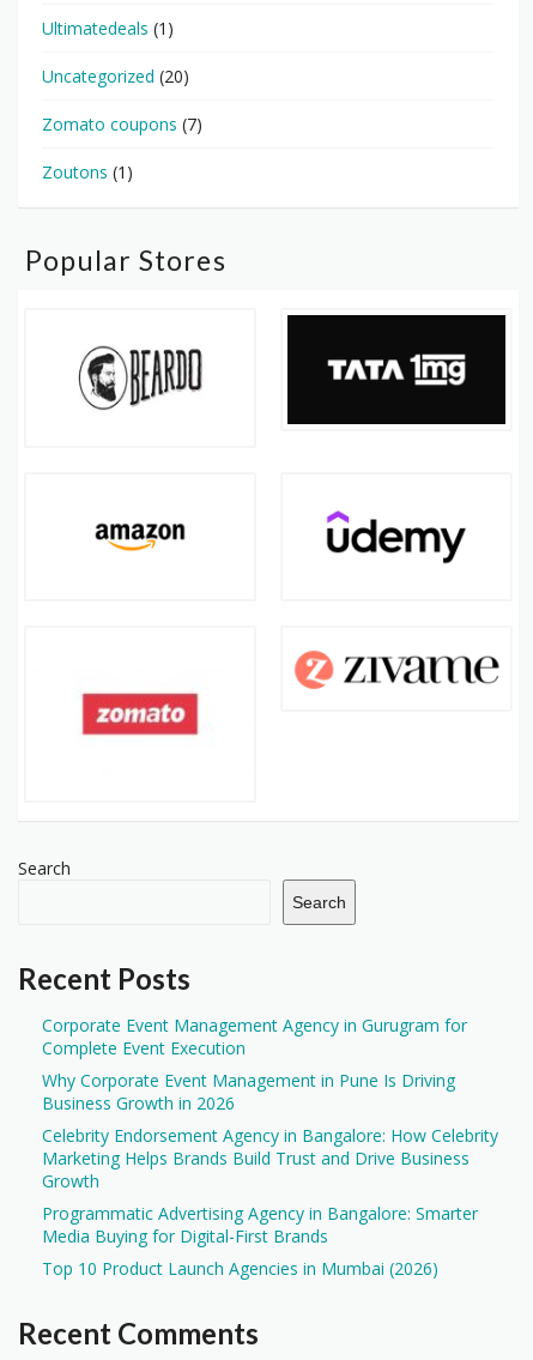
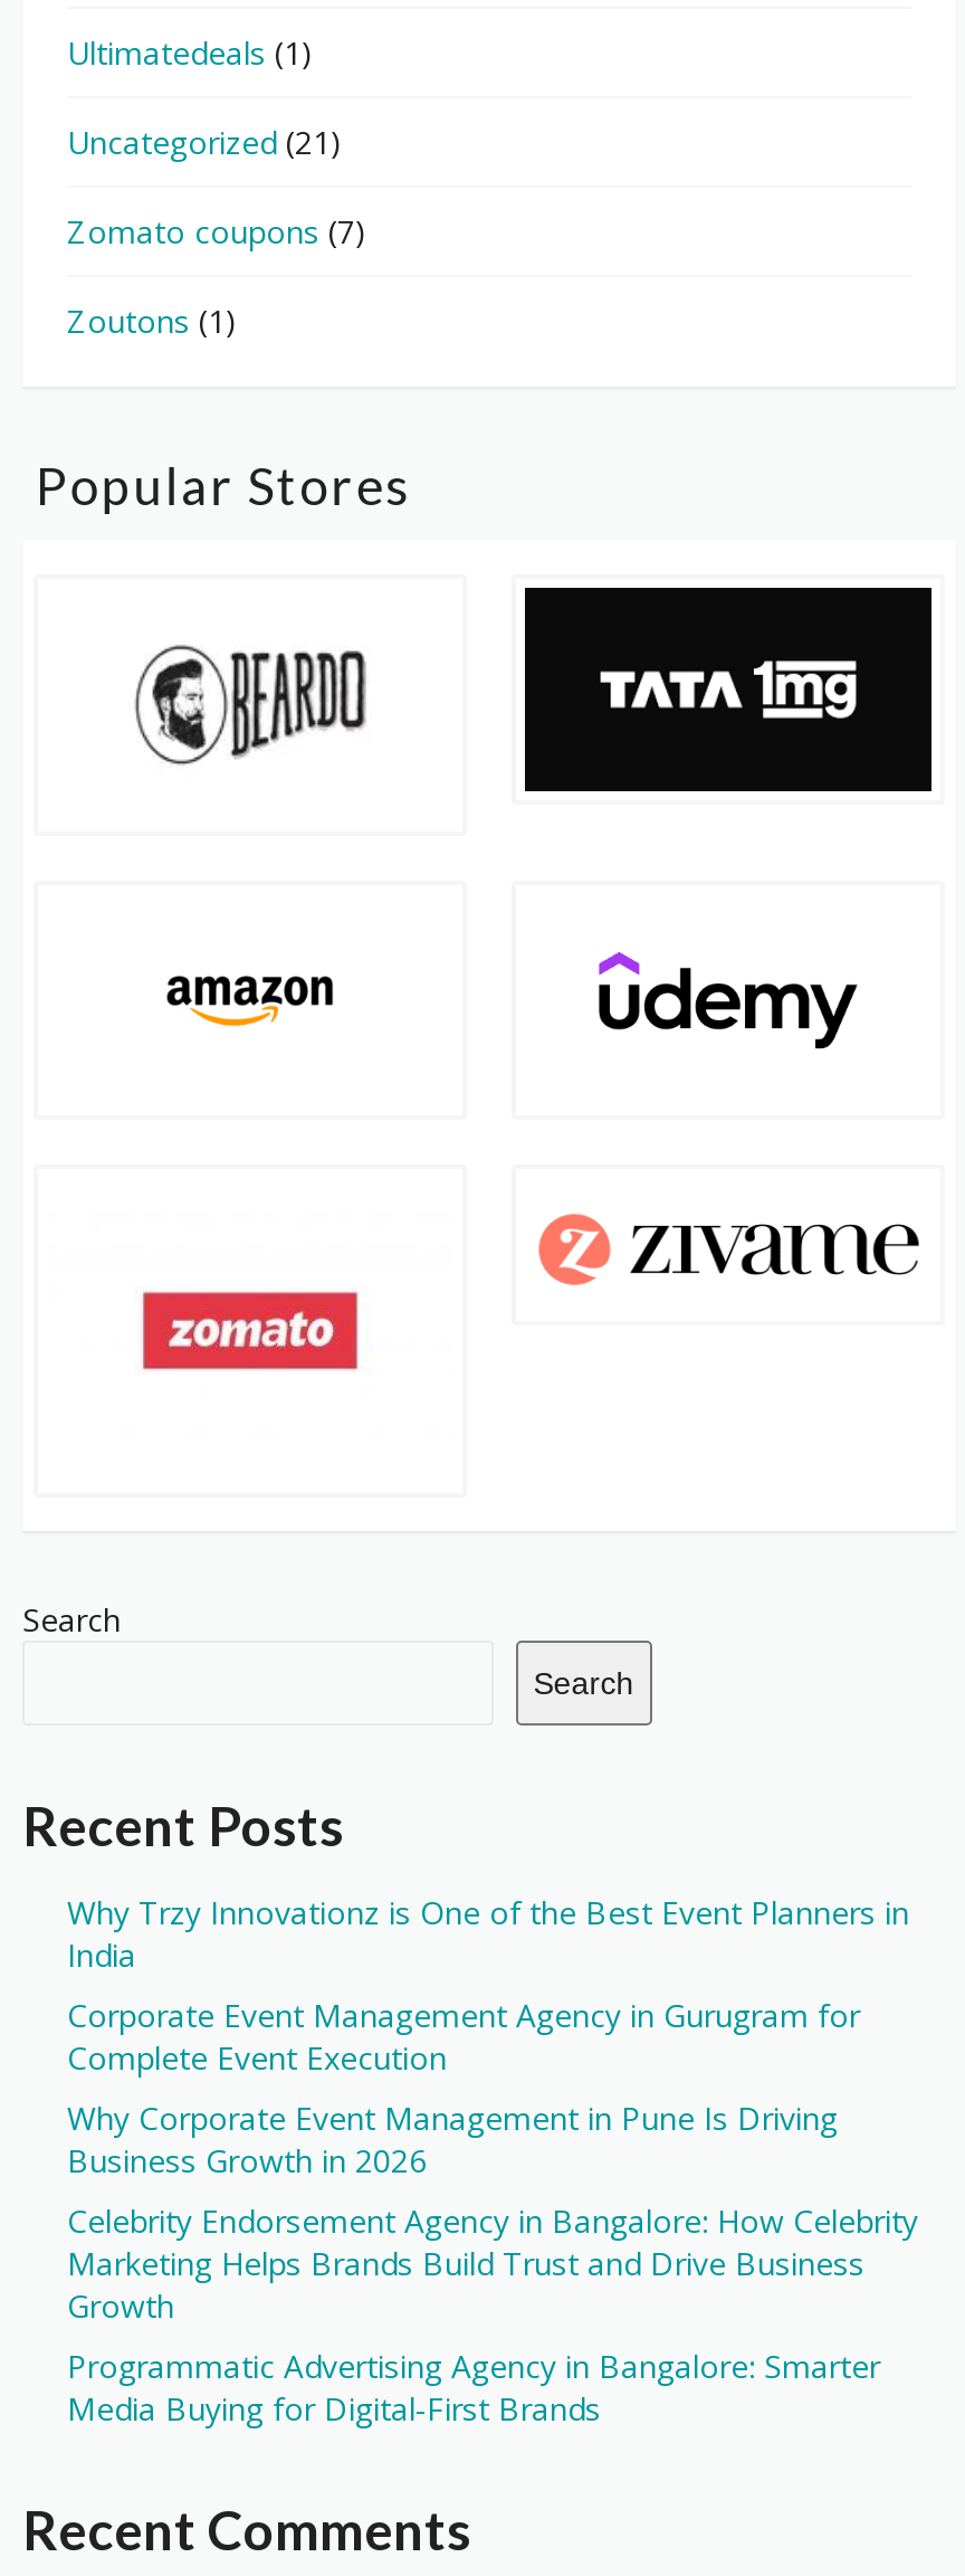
- Uncategorized (20)
+ Uncategorized (21)

+ Why Trzy Innovationz is One of the Best Event Planners in
+ India

moved down: Corporate Event Management Agency in Gurugram for | Complete Event Execution | Why Corporate Event Management in Pune Is Driving | ... | Programmatic Advertising Agency in Bangalore: Smarter | Media Buying for Digital-First Brands

- Top 10 Product Launch Agencies in Mumbai (2026)
